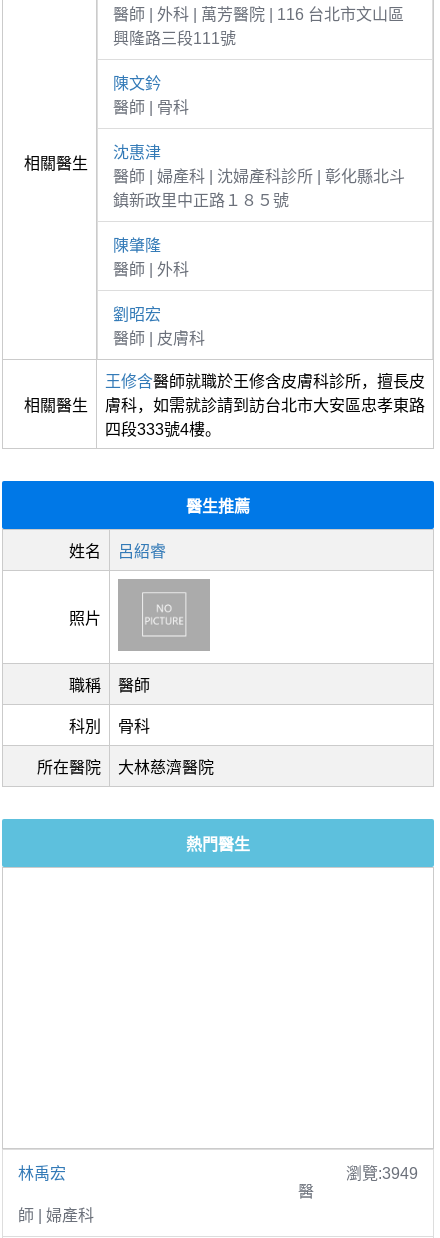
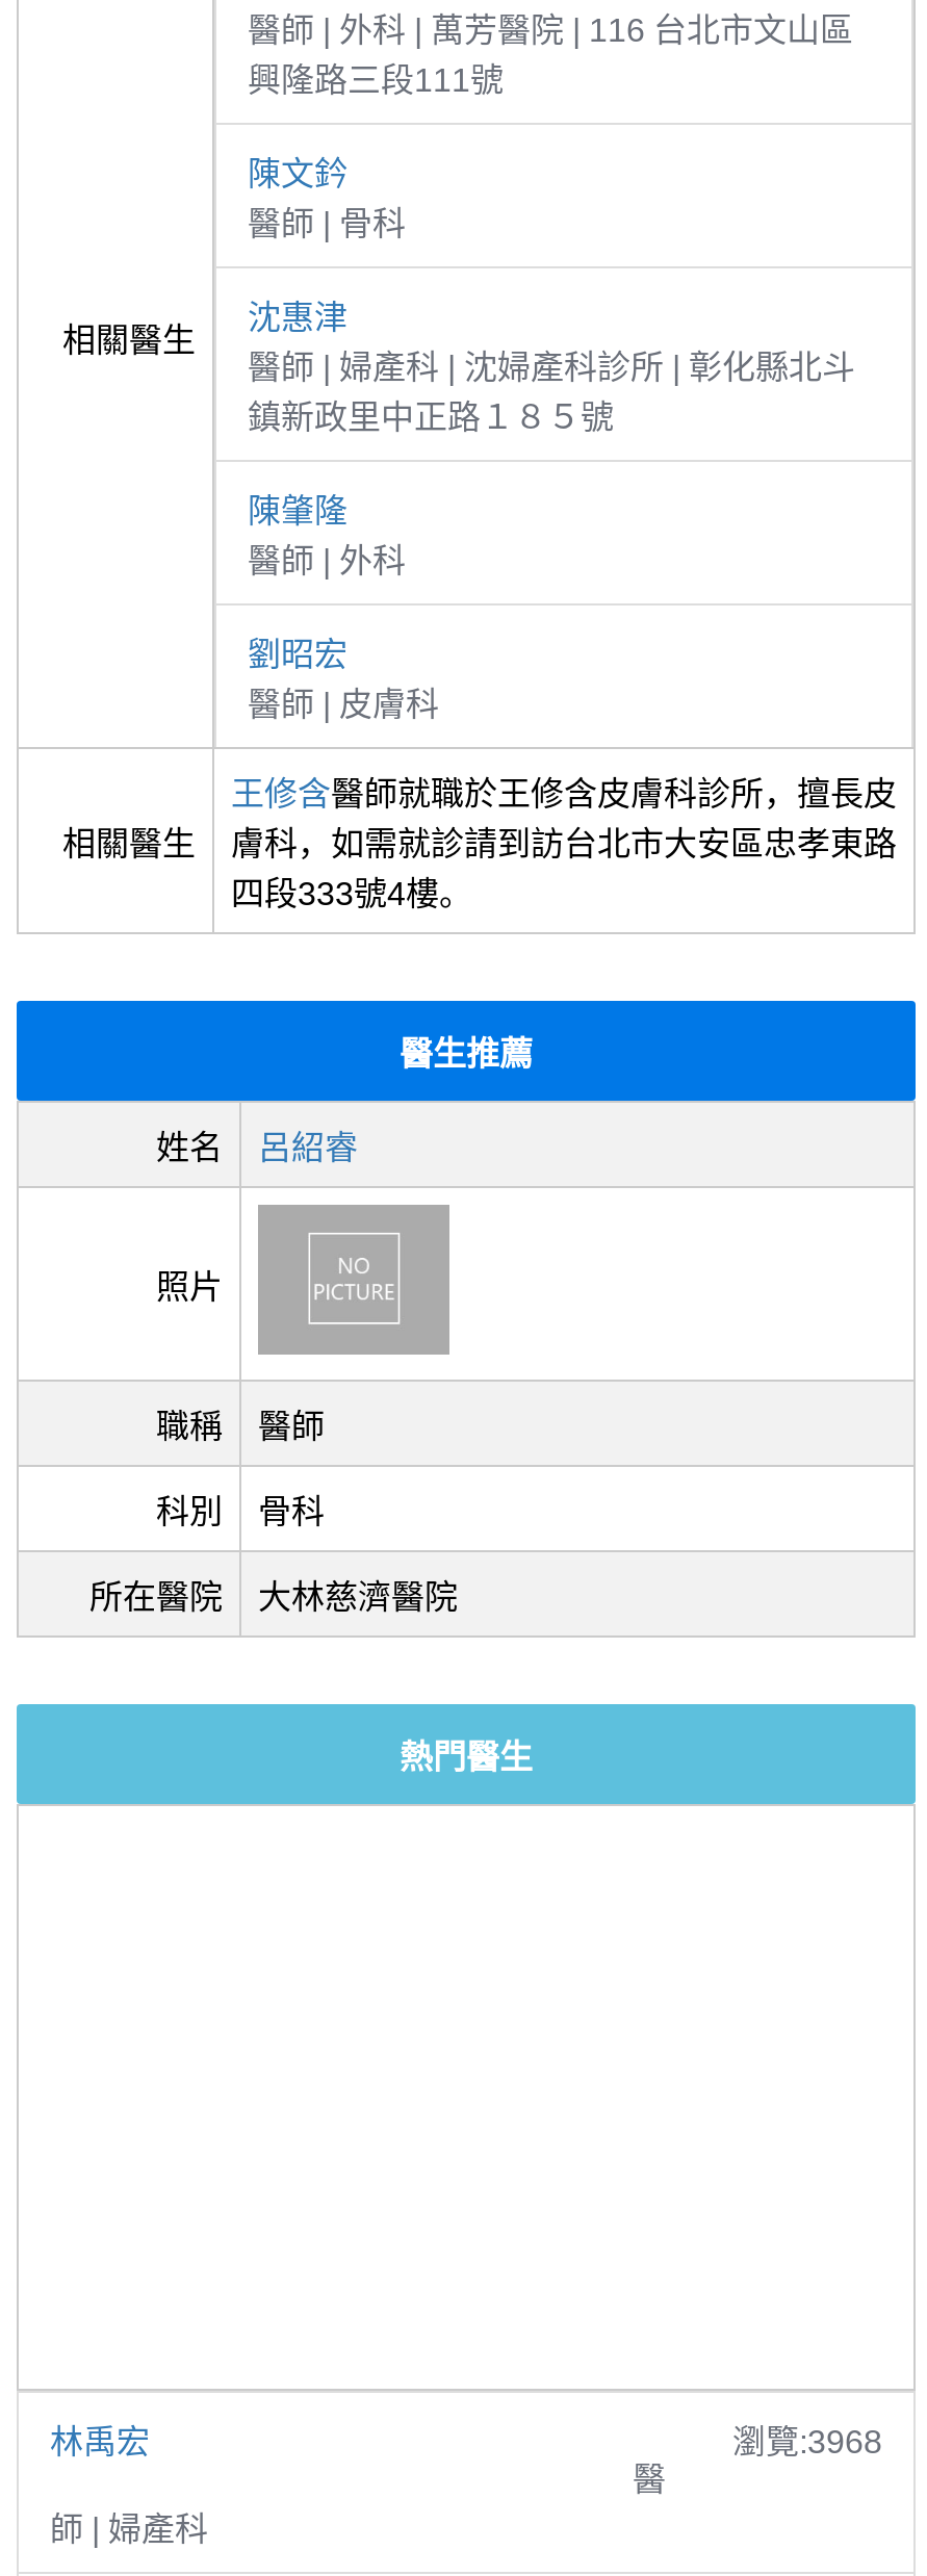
- 瀏覽:3949
+ 瀏覽:3968
